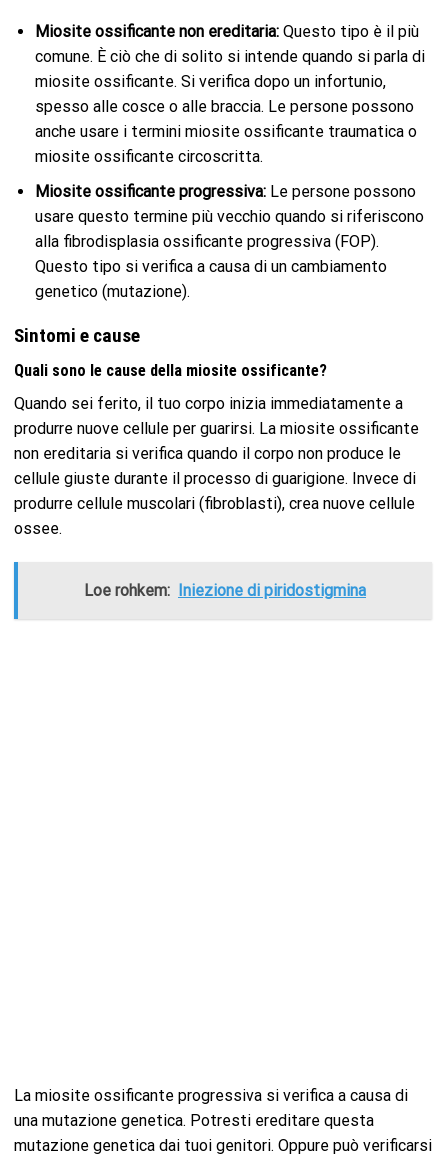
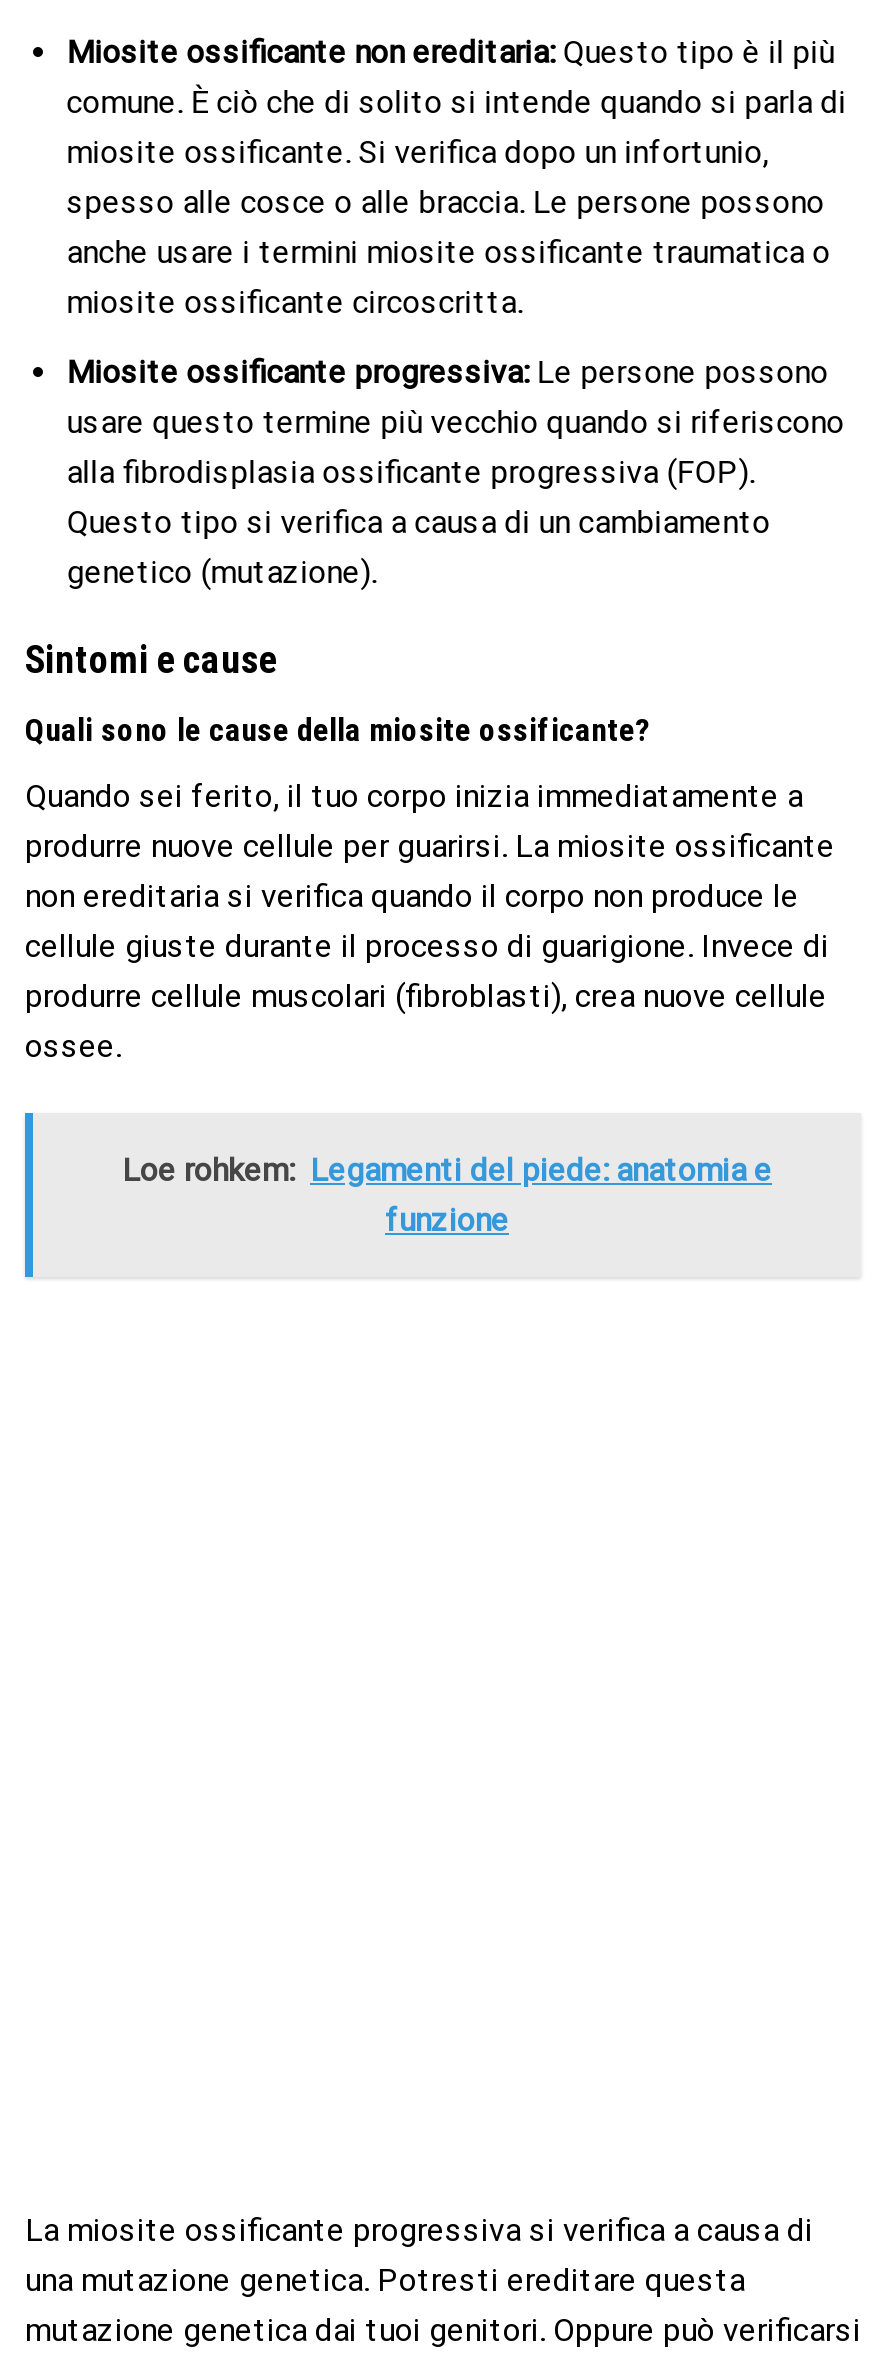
- Loe rohkem: Iniezione di piridostigmina
+ Loe rohkem: Legamenti del piede: anatomia e
+ funzione
